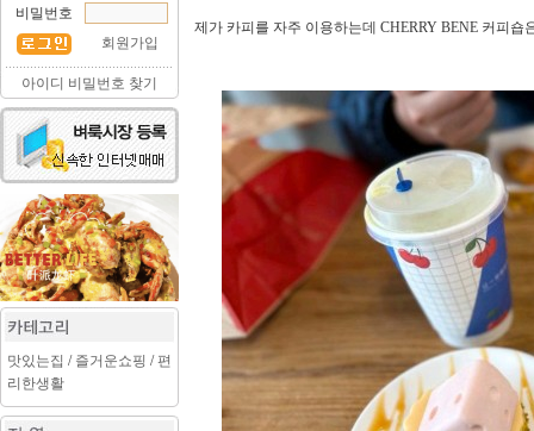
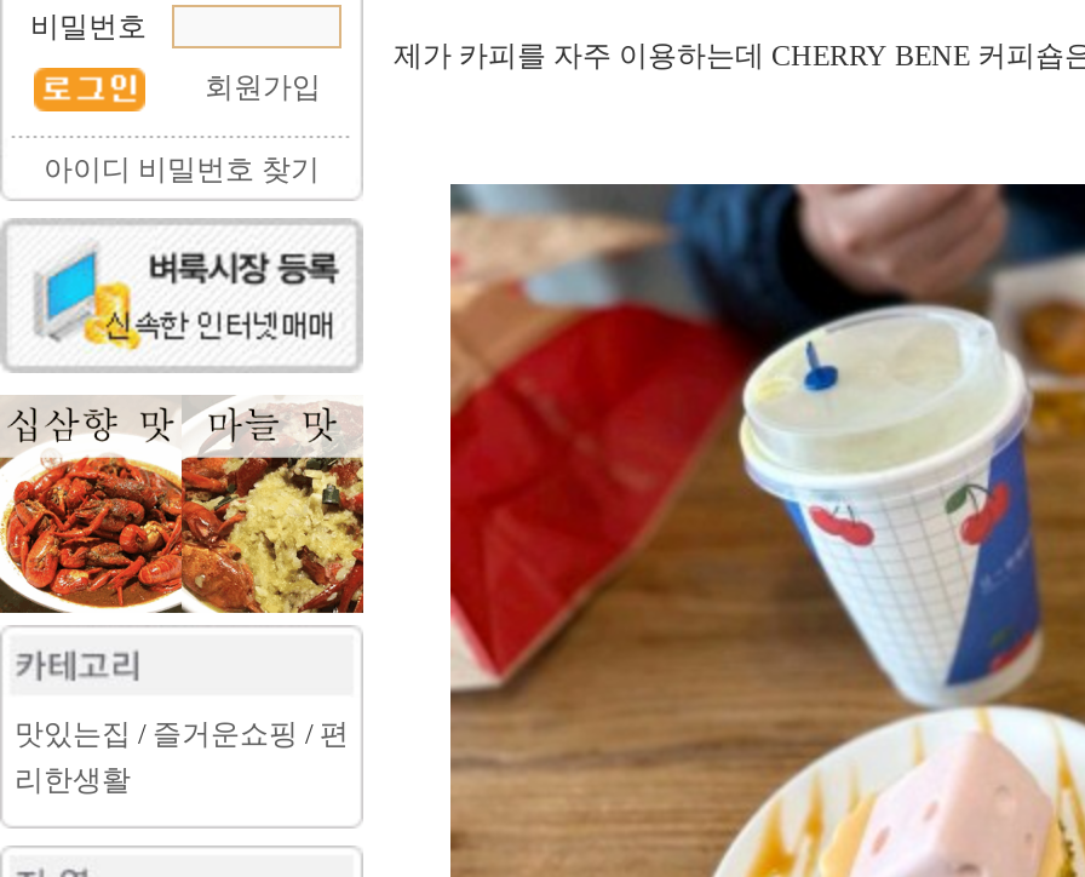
- [image]
+ [image]
